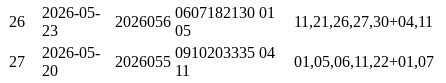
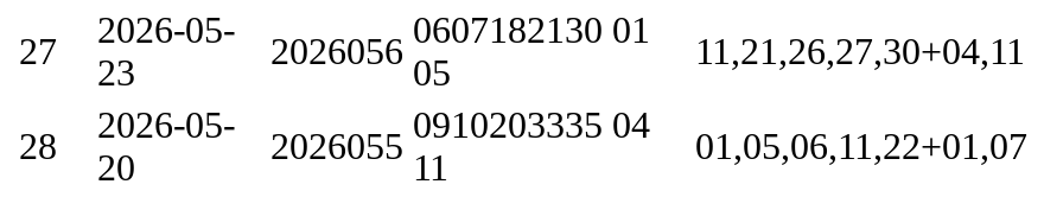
- 26
+ 27

- 27
+ 28
